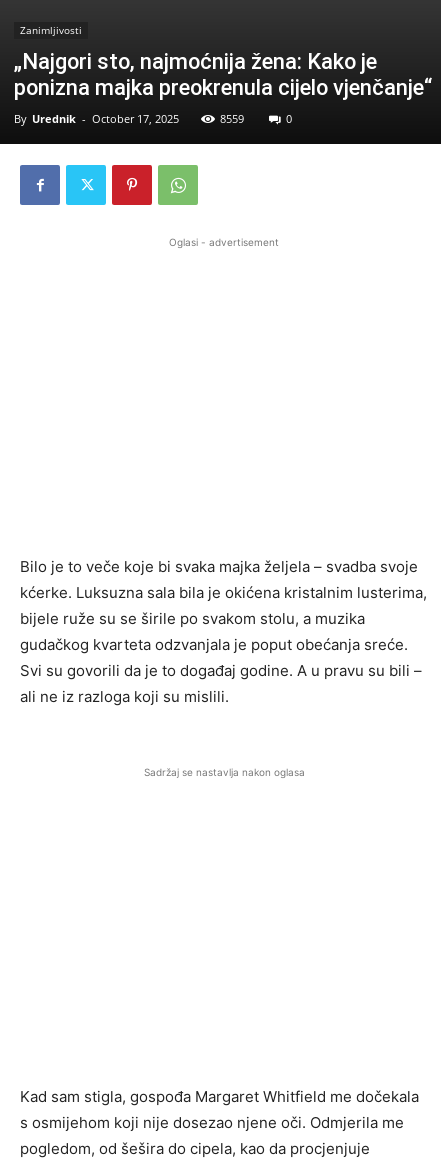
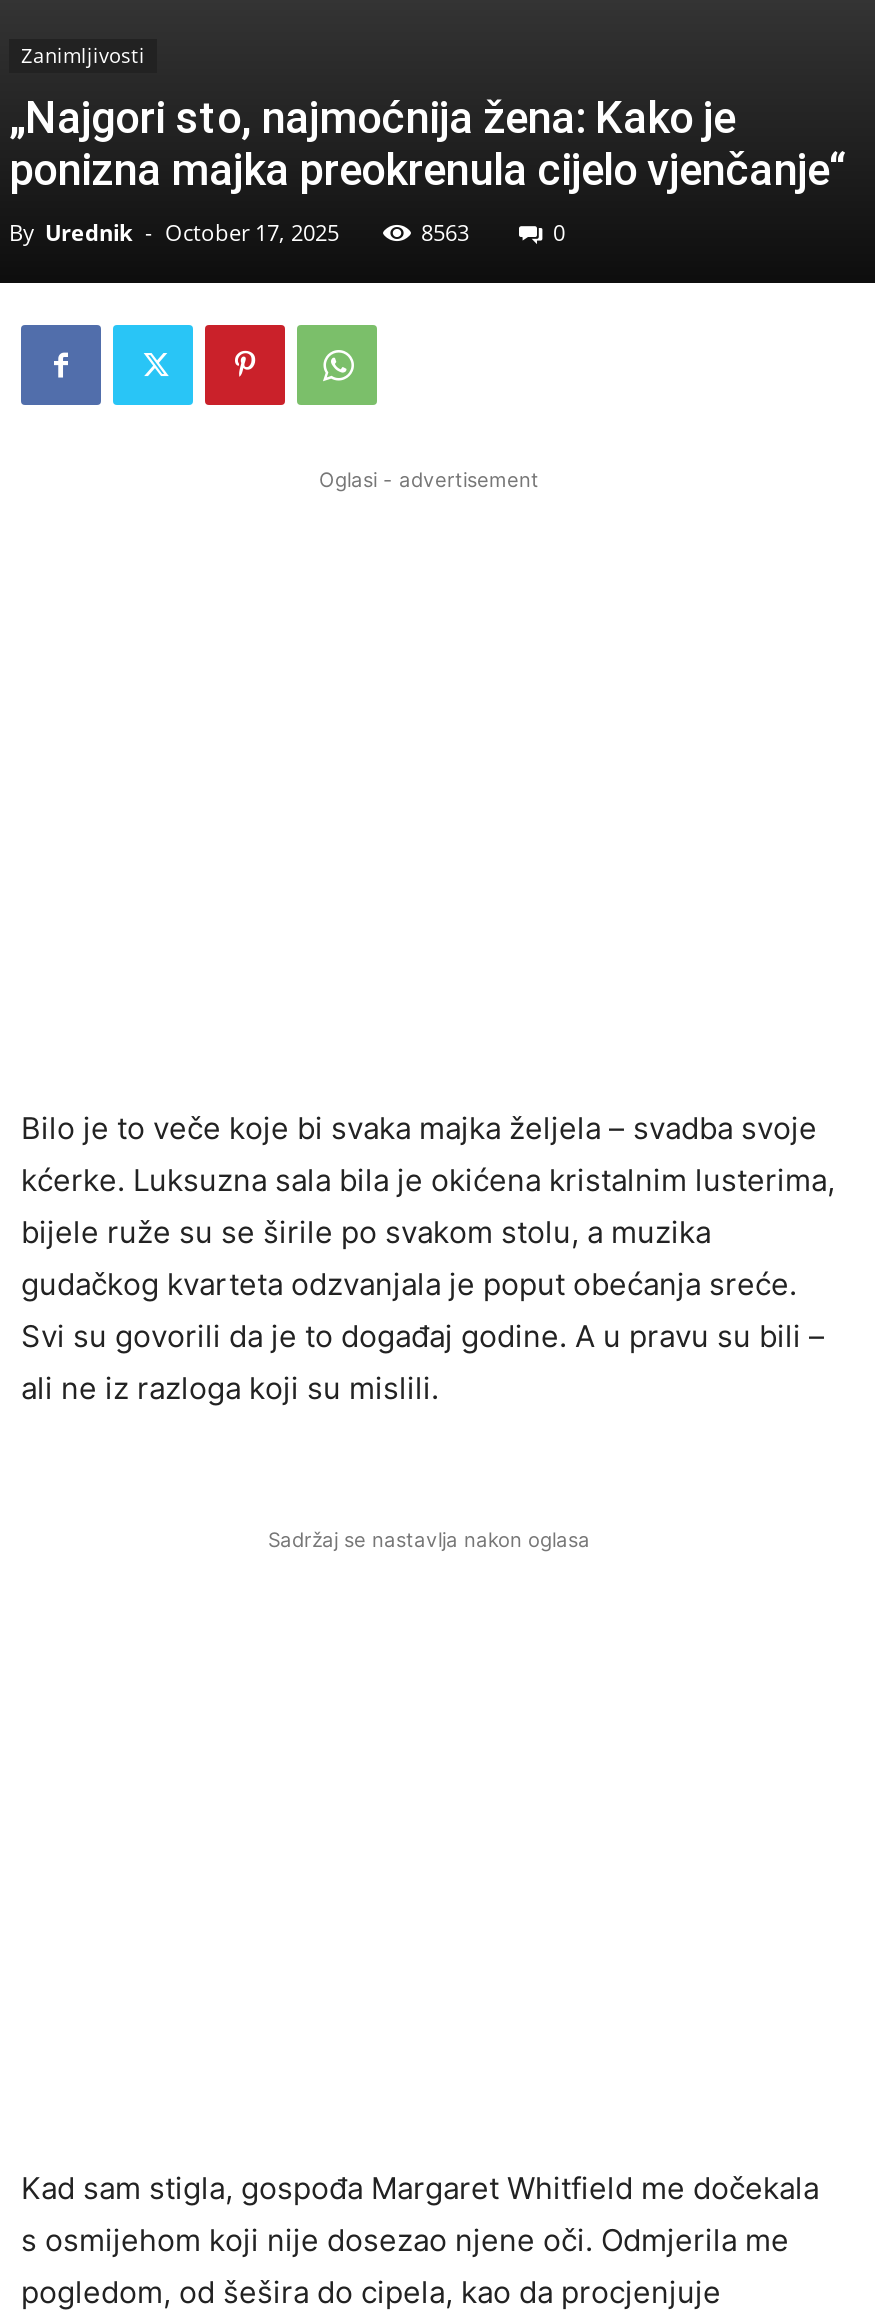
- 8559
+ 8563
